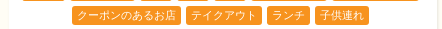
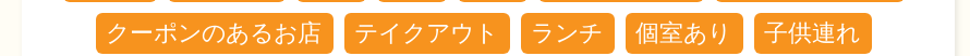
+ 個室あり
